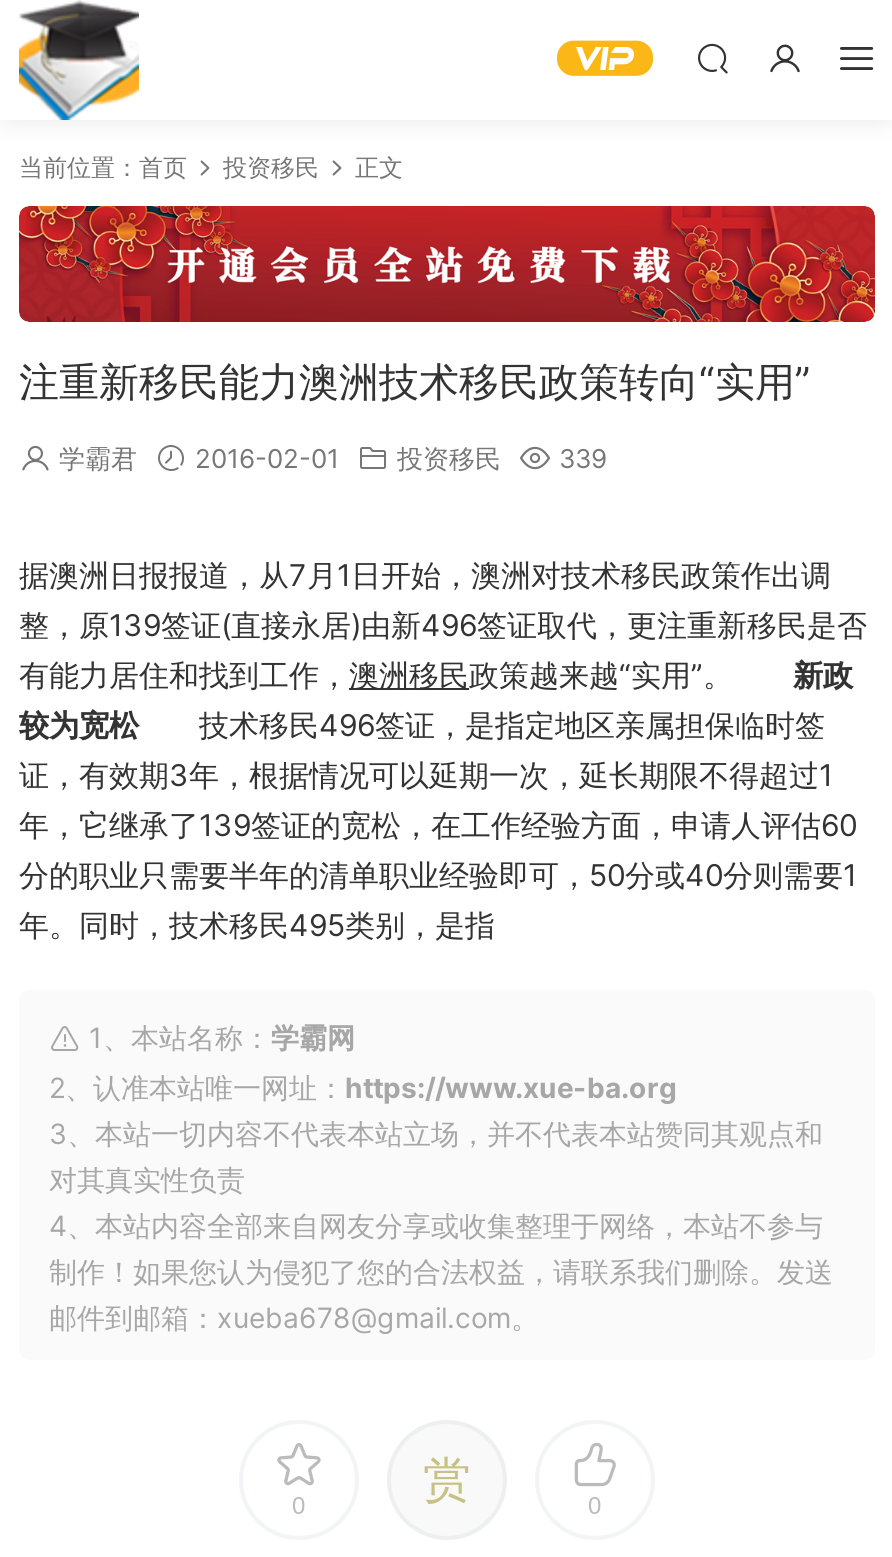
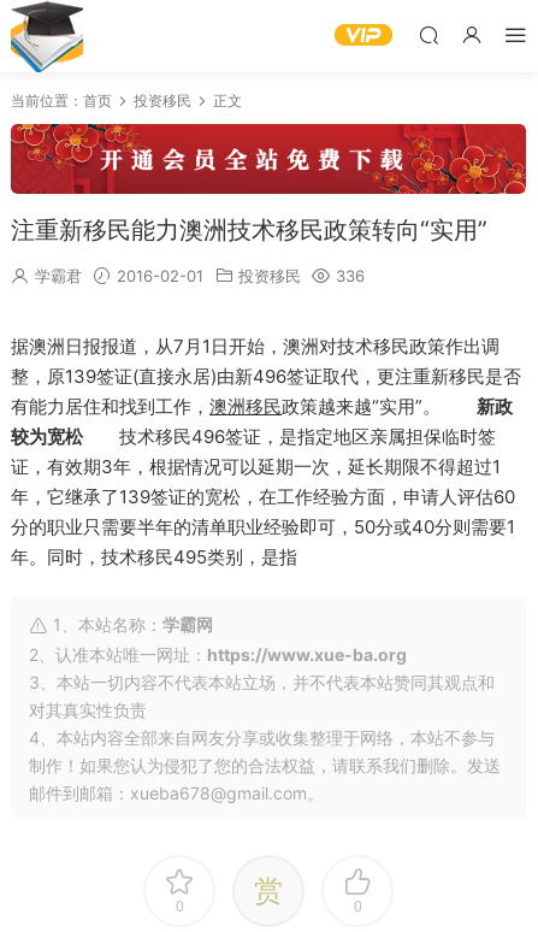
- 学霸君 2016-02-01 投资移民 339
+ 学霸君 2016-02-01 投资移民 336
